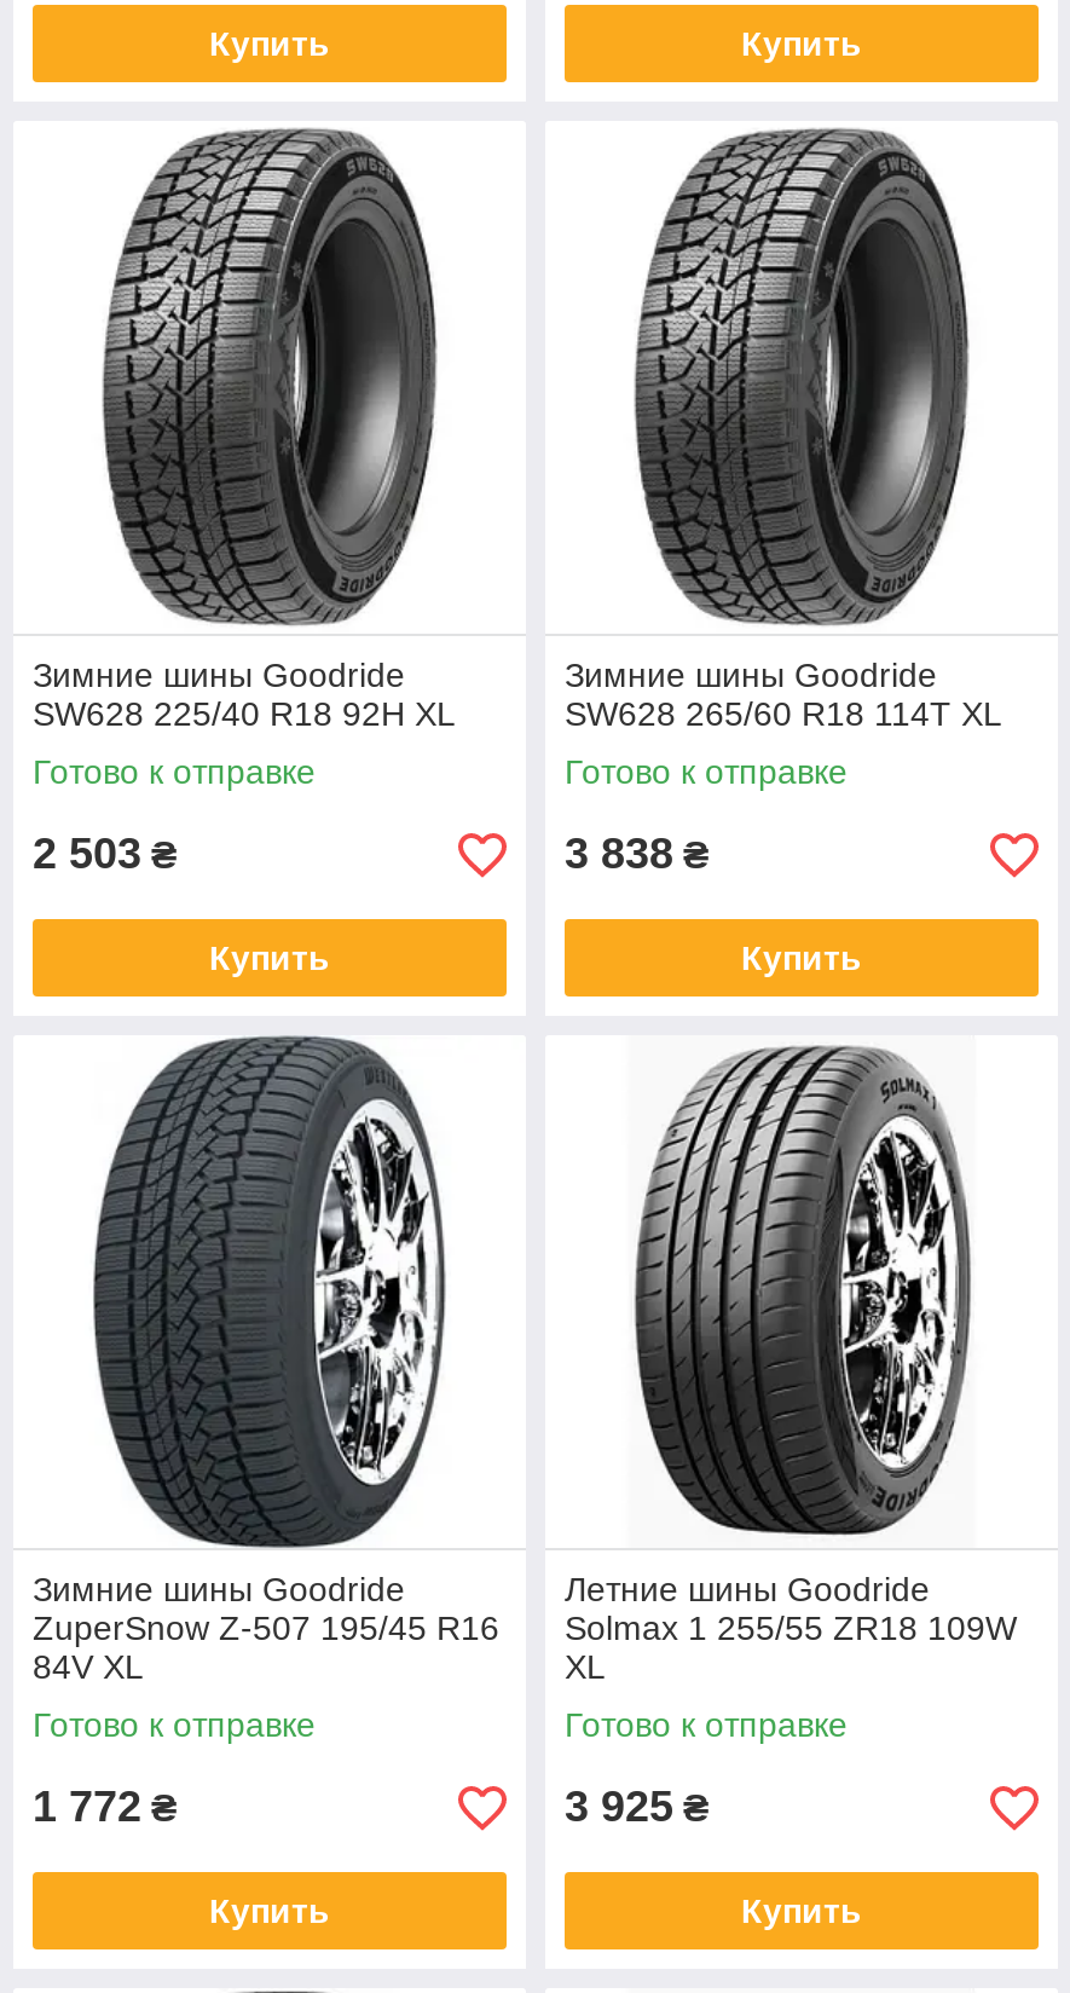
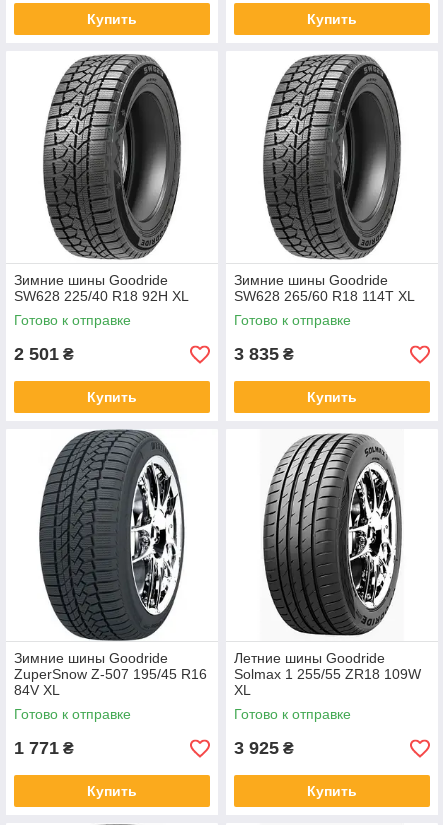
- 2 503 ₴
+ 2 501 ₴

- 3 838 ₴
+ 3 835 ₴

- 1 772 ₴
+ 1 771 ₴
